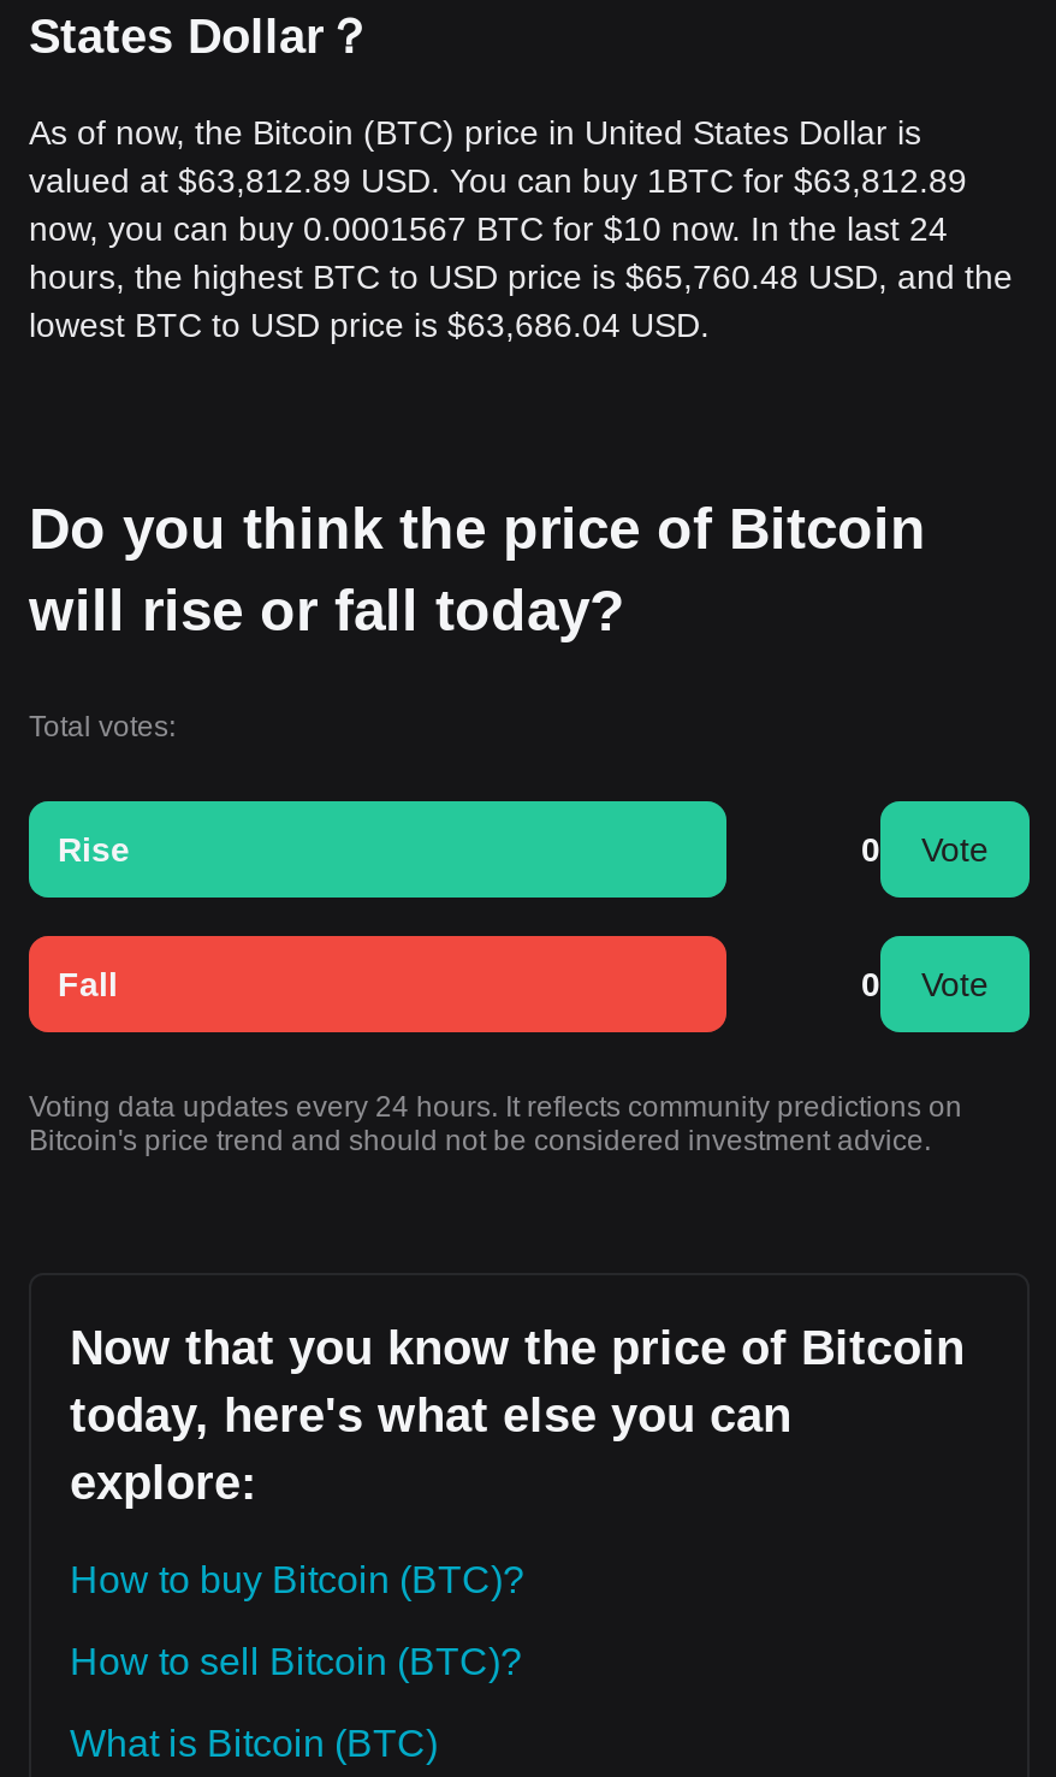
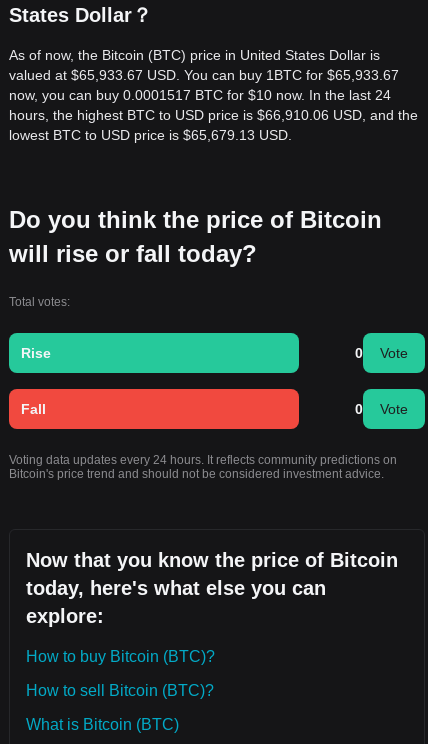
- valued at $63,812.89 USD. You can buy 1BTC for $63,812.89
+ valued at $65,933.67 USD. You can buy 1BTC for $65,933.67

- now, you can buy 0.0001567 BTC for $10 now. In the last 24
+ now, you can buy 0.0001517 BTC for $10 now. In the last 24

- hours, the highest BTC to USD price is $65,760.48 USD, and the
+ hours, the highest BTC to USD price is $66,910.06 USD, and the

- lowest BTC to USD price is $63,686.04 USD.
+ lowest BTC to USD price is $65,679.13 USD.
